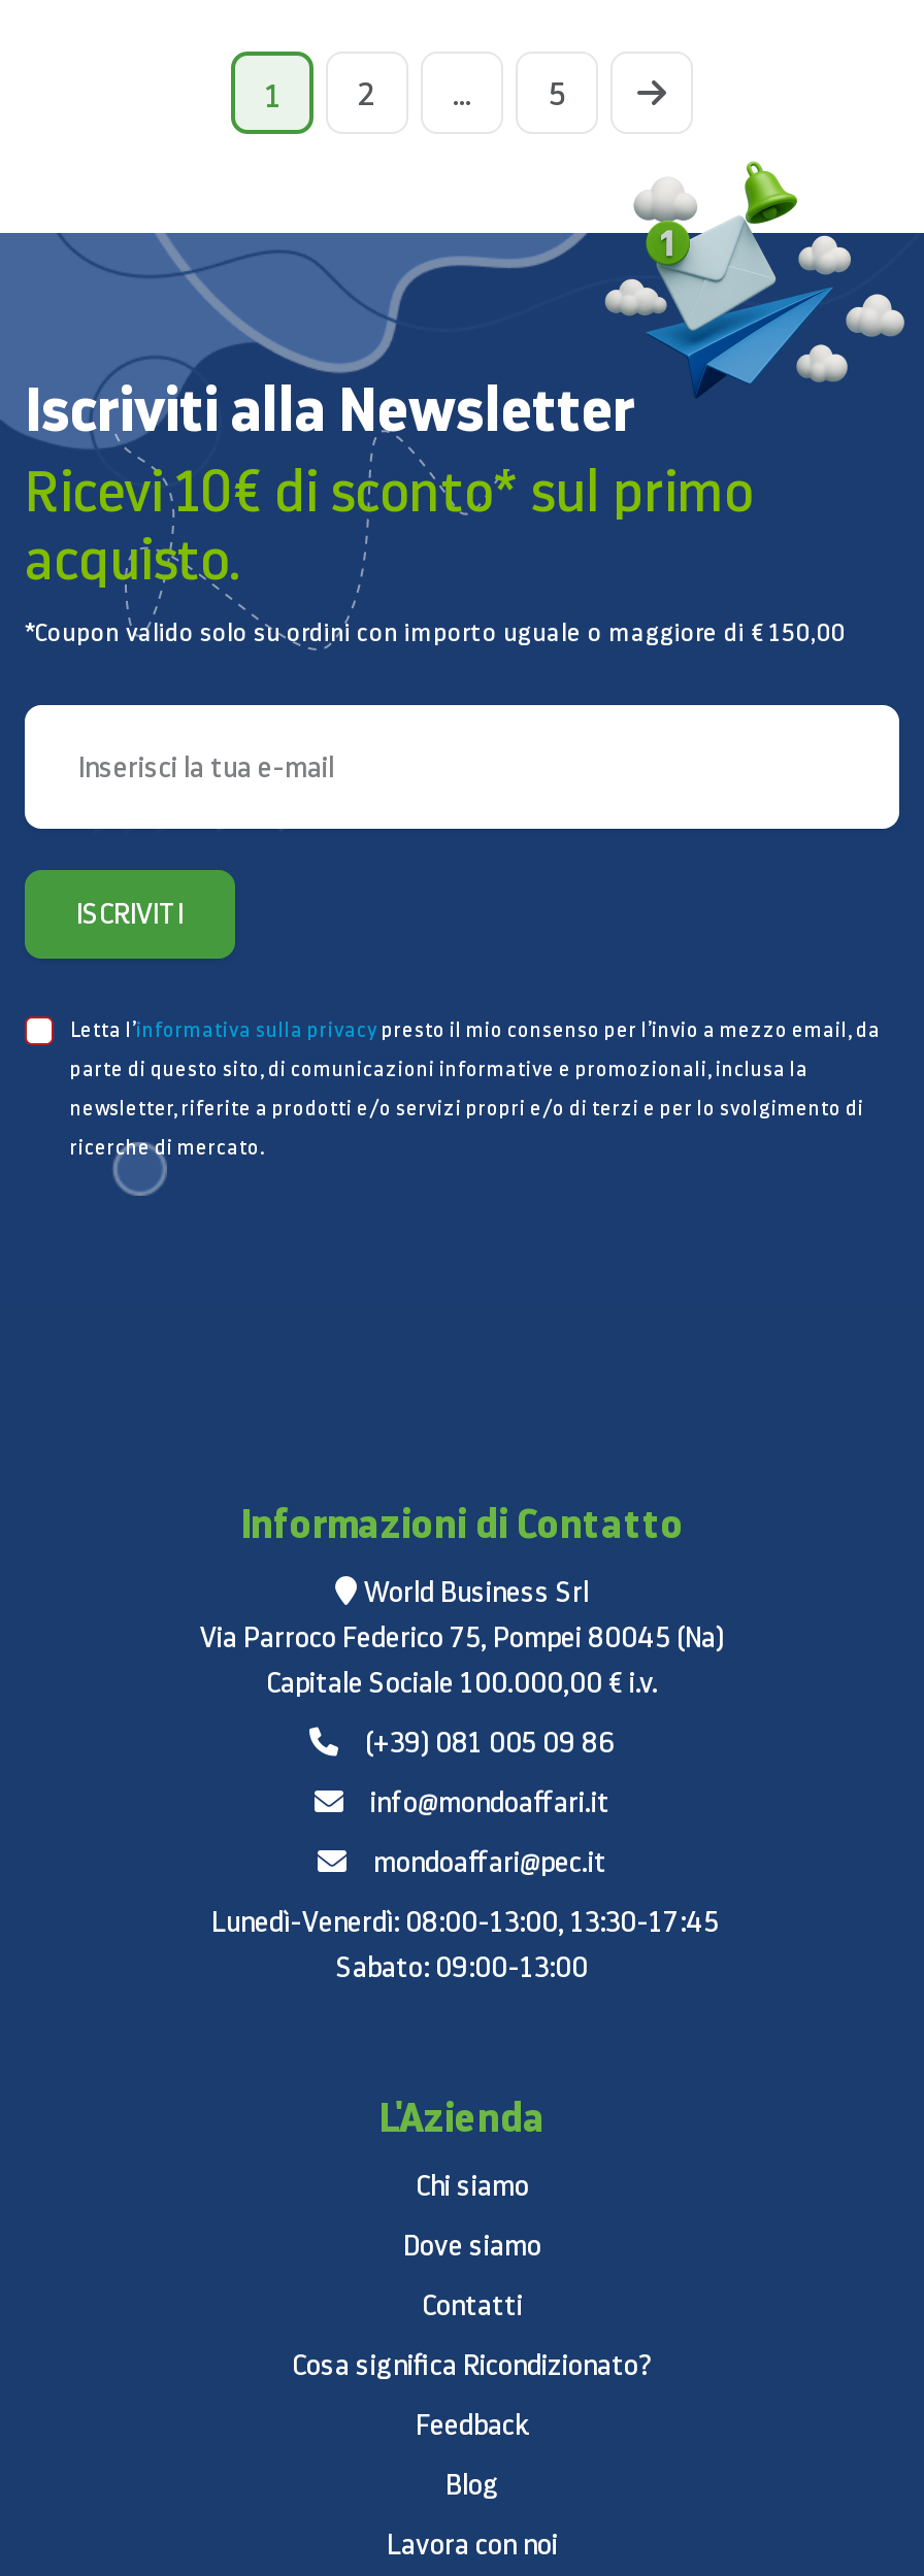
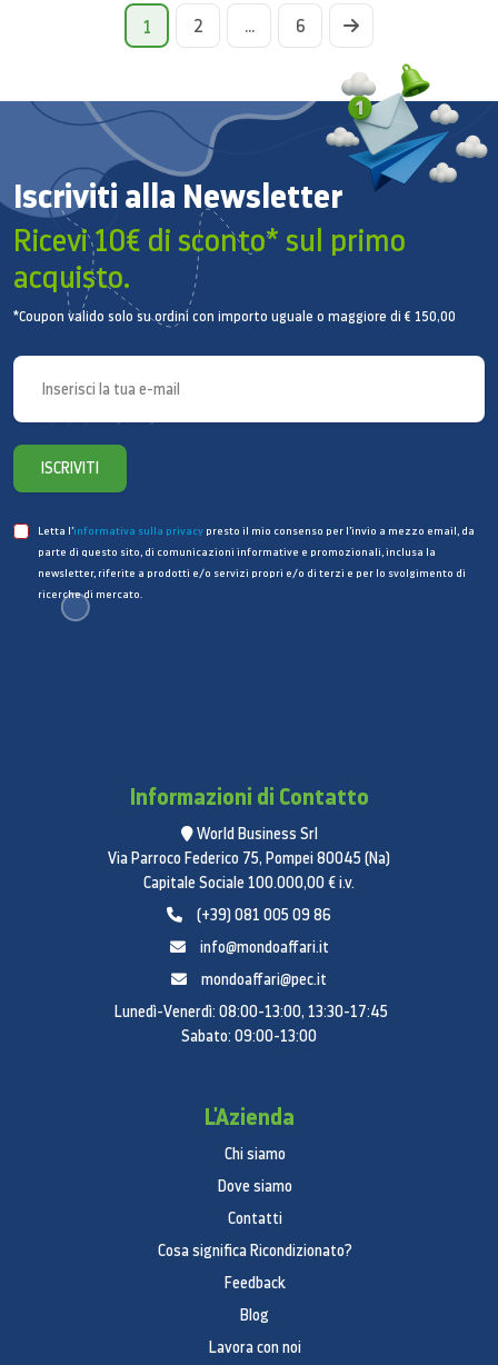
- 5
+ 6
